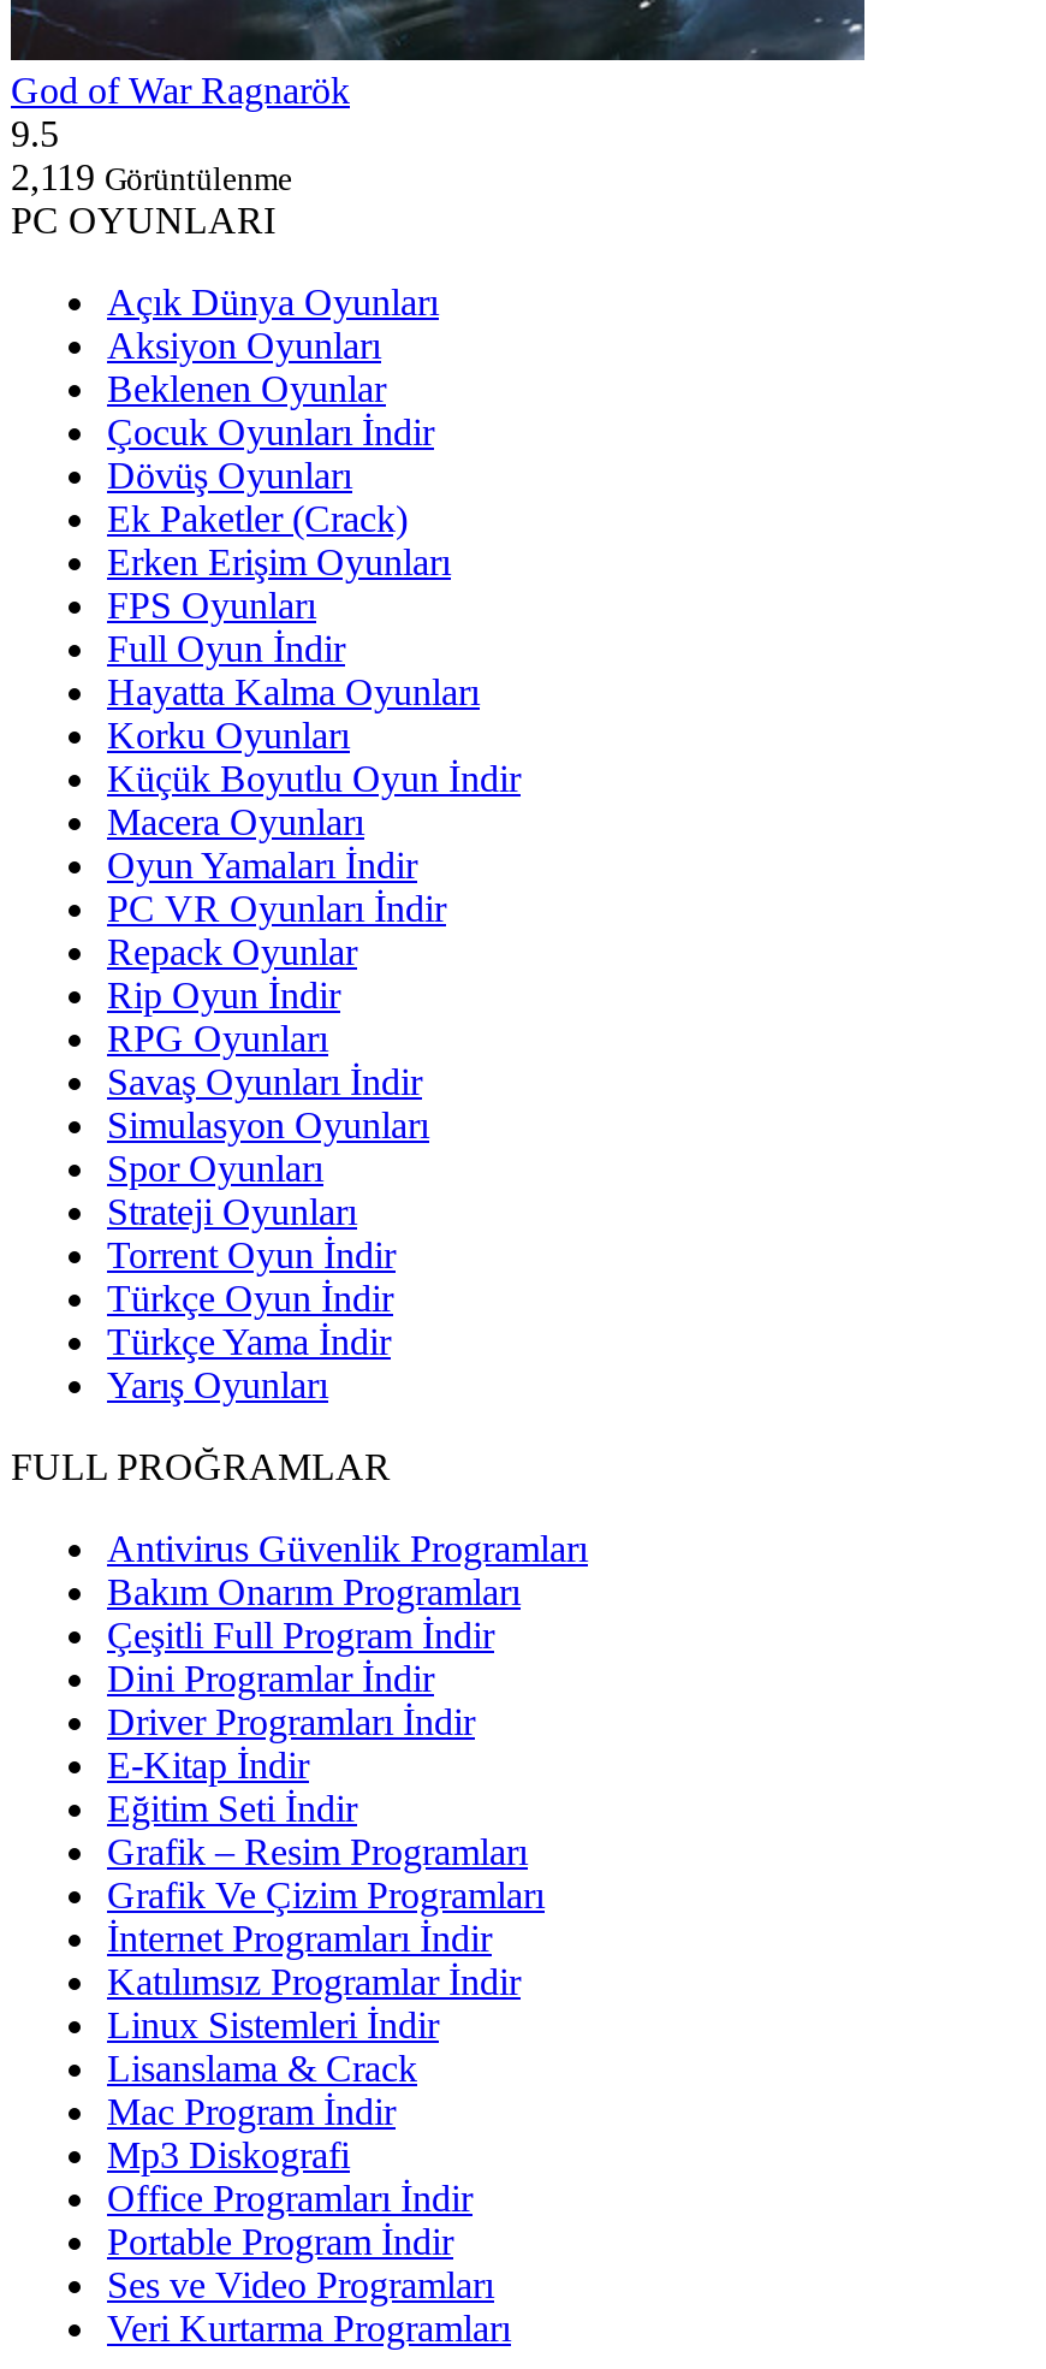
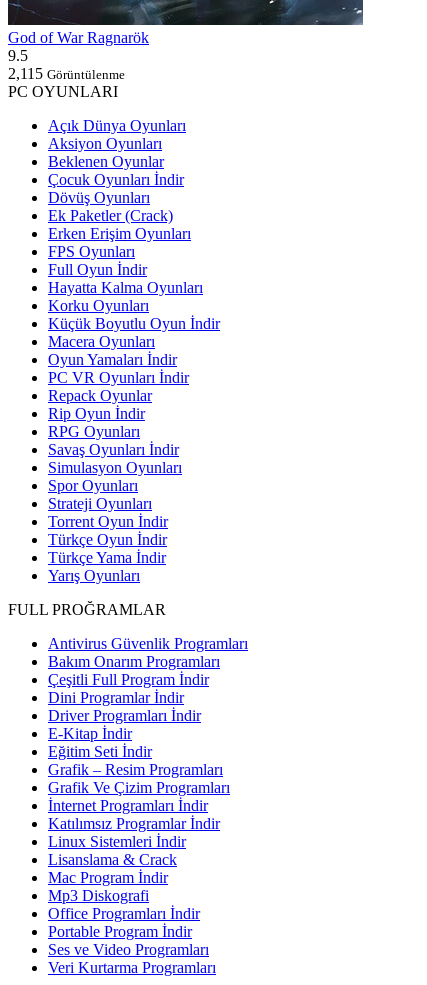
- 2,119 Görüntülenme
+ 2,115 Görüntülenme
